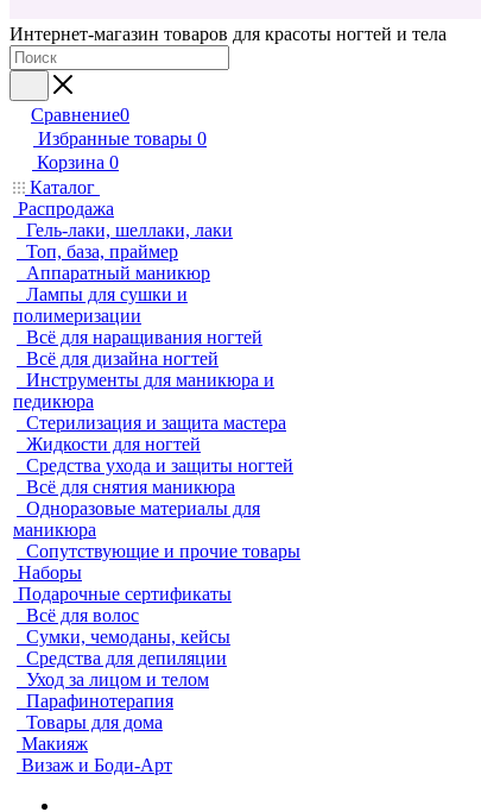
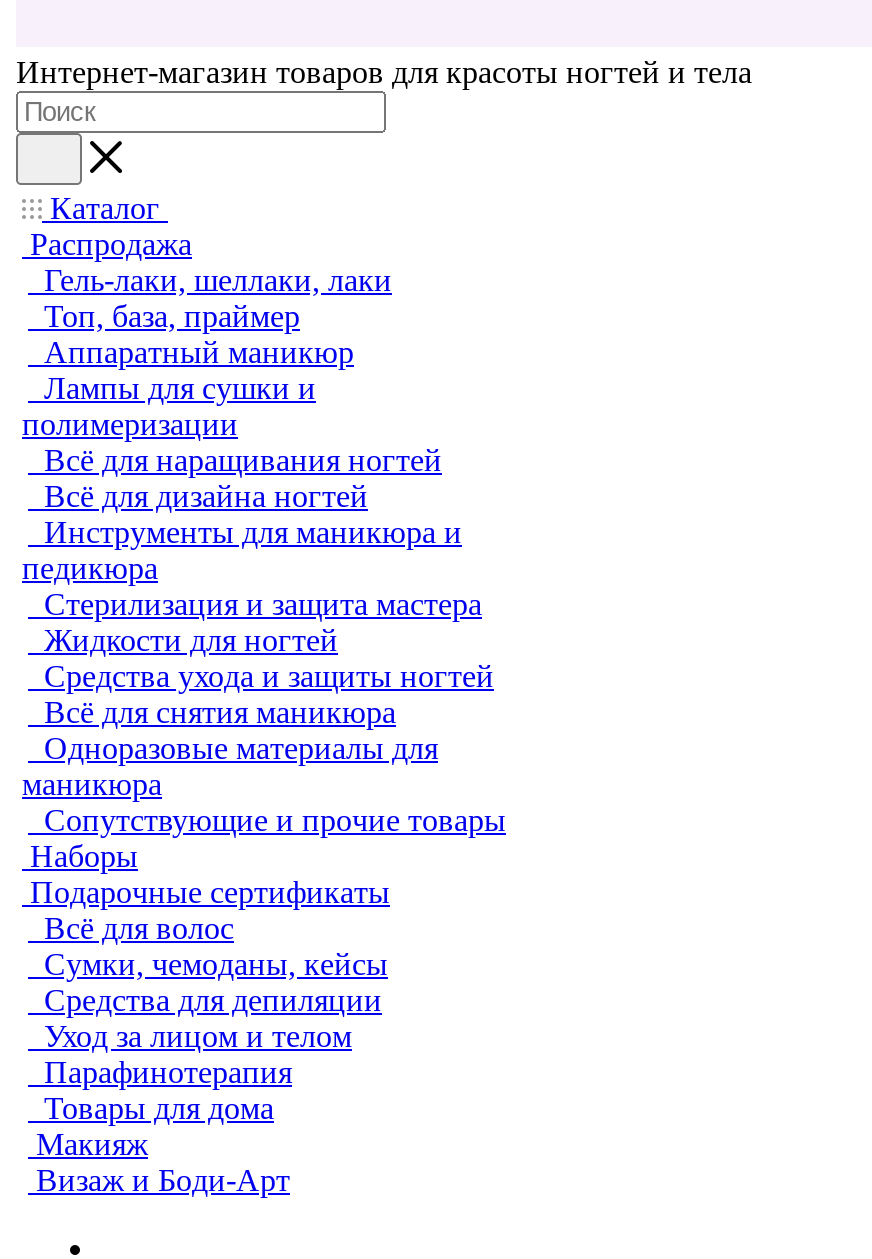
- Сравнение0
- Избранные товары 0
- Корзина 0
